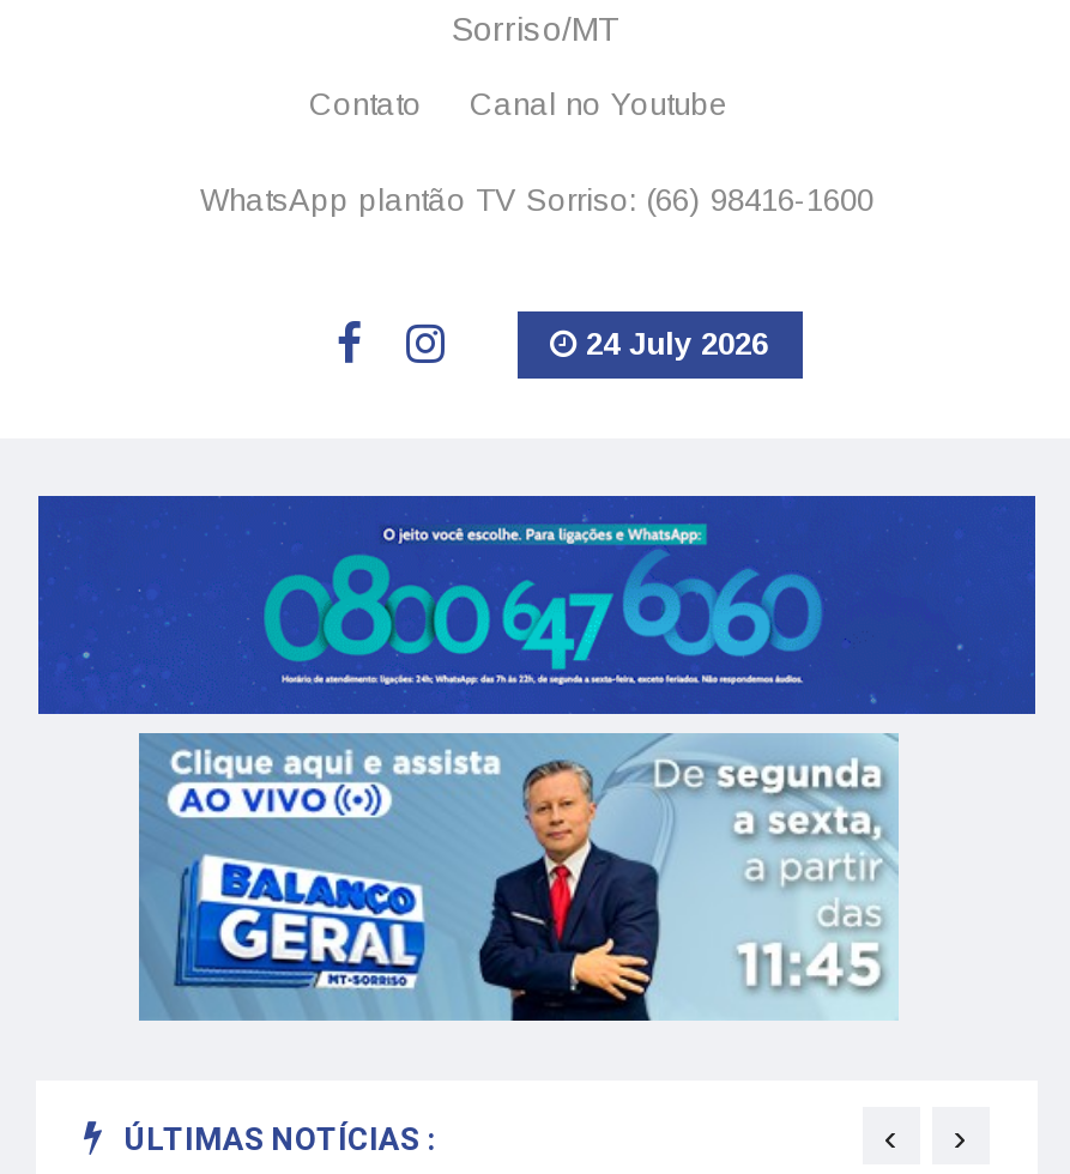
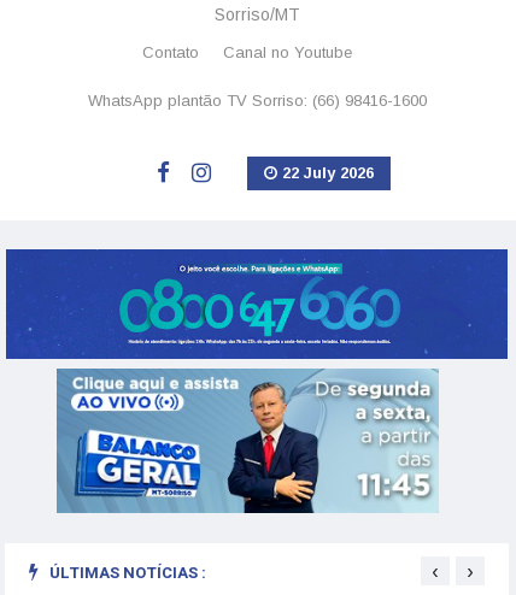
- 24 July 2026
+ 22 July 2026
